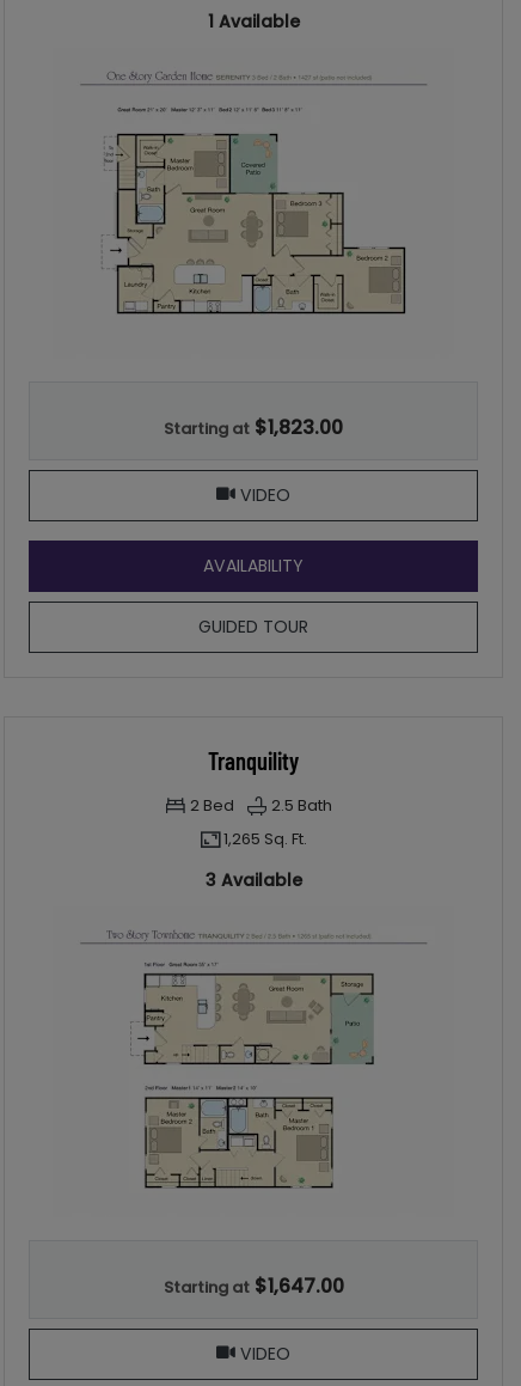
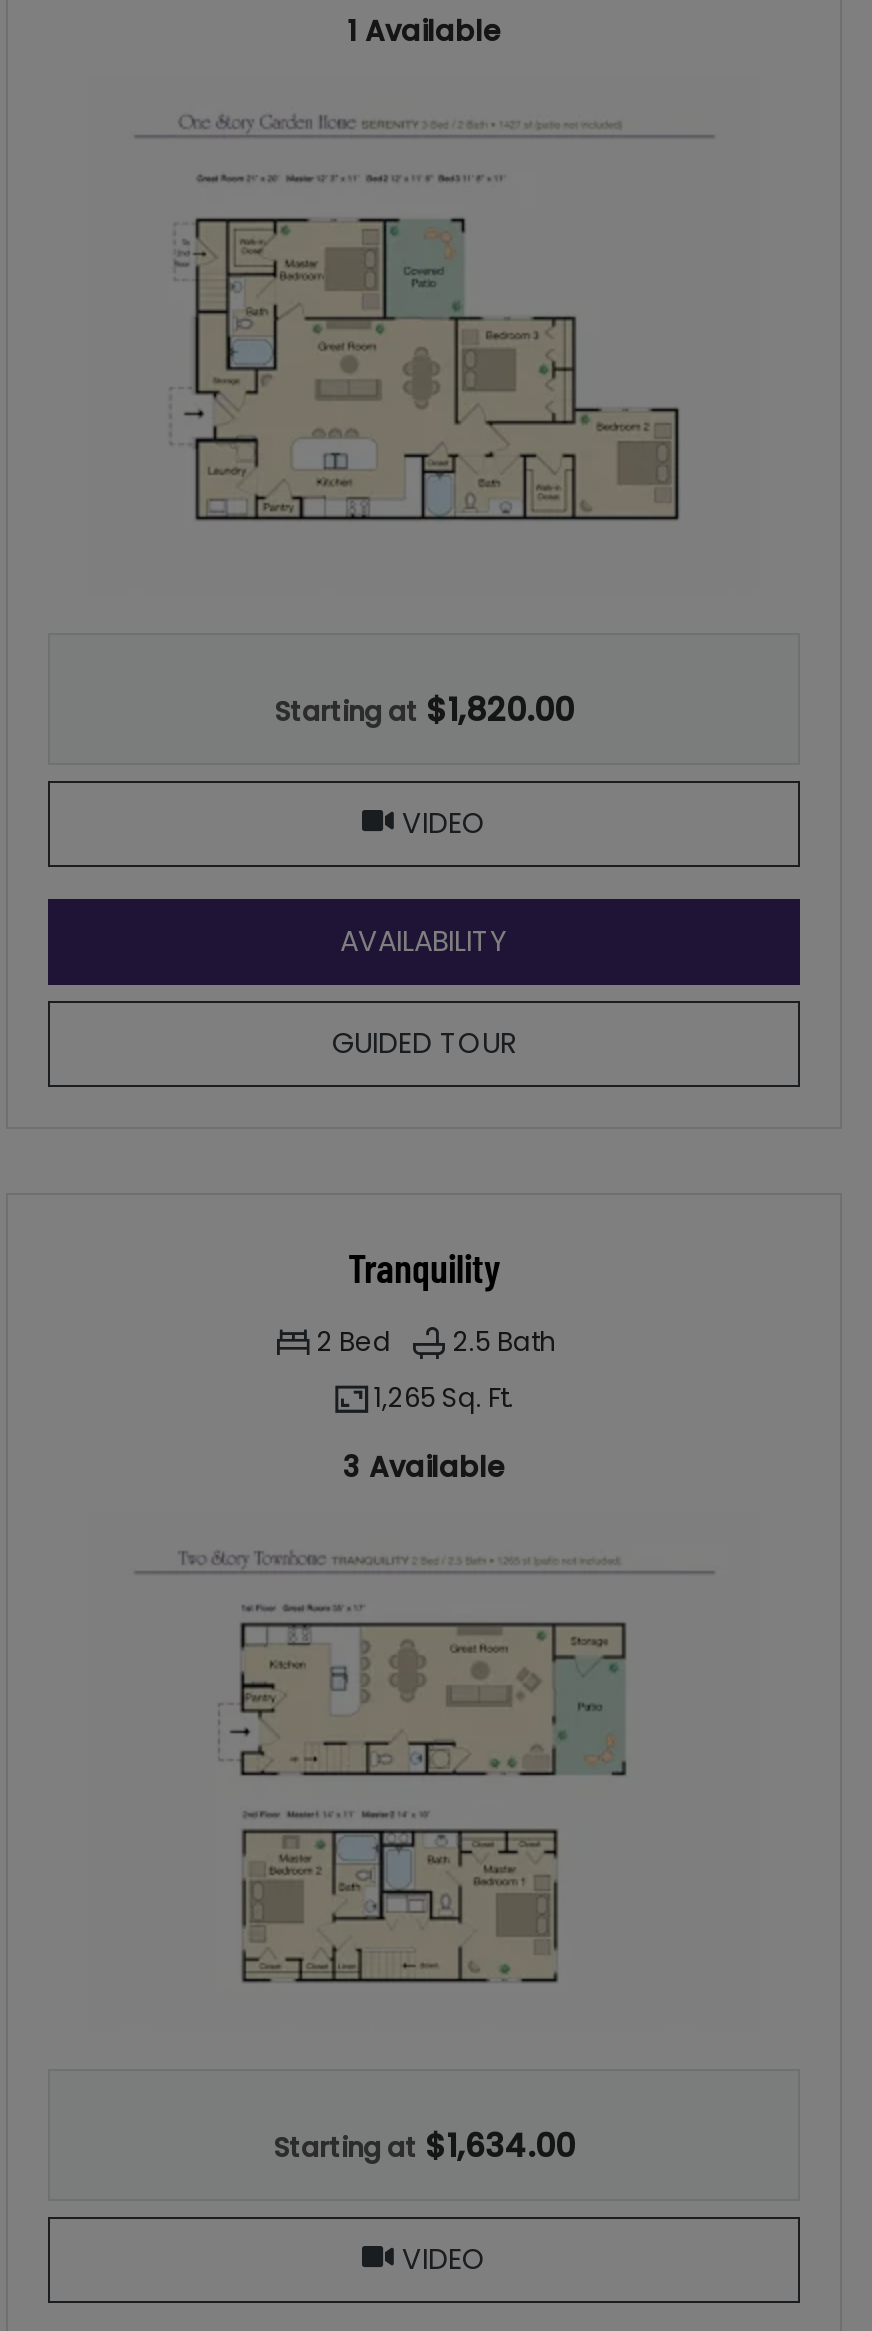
- Starting at $1,823.00
+ Starting at $1,820.00

- Starting at $1,647.00
+ Starting at $1,634.00
